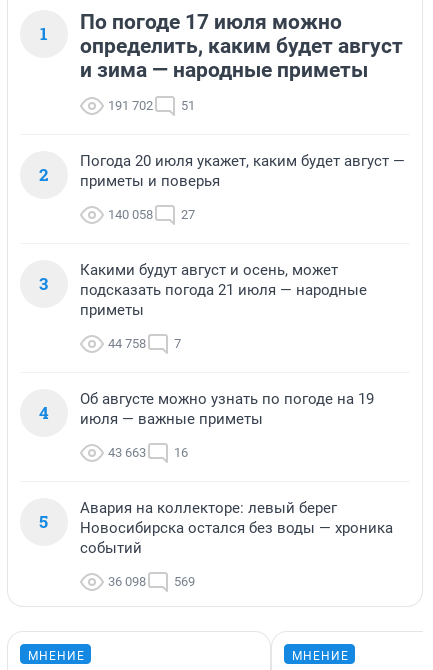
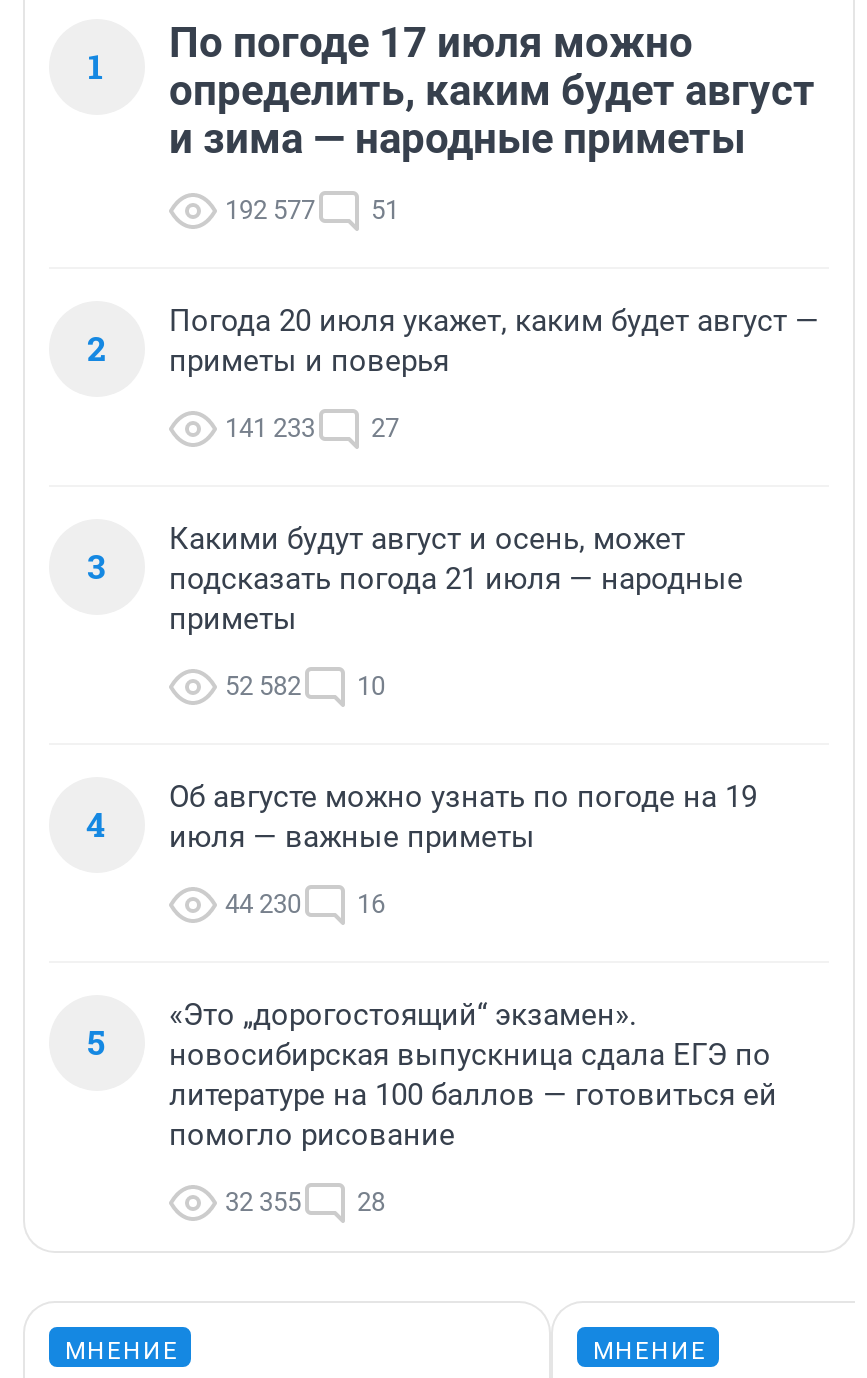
- 191 702 51
+ 192 577 51

- 140 058 27
+ 141 233 27

- 44 758
+ 52 582

- 7
+ 10

- 43 663 16
+ 44 230 16

- Авария на коллекторе: левый берег
- Новосибирска остался без воды — хроника
- событий
+ «Это „дорогостоящий“ экзамен».
+ новосибирская выпускница сдала ЕГЭ по
+ литературе на 100 баллов — готовиться ей
+ помогло рисование

- 36 098
- 569
+ 32 355
+ 28
